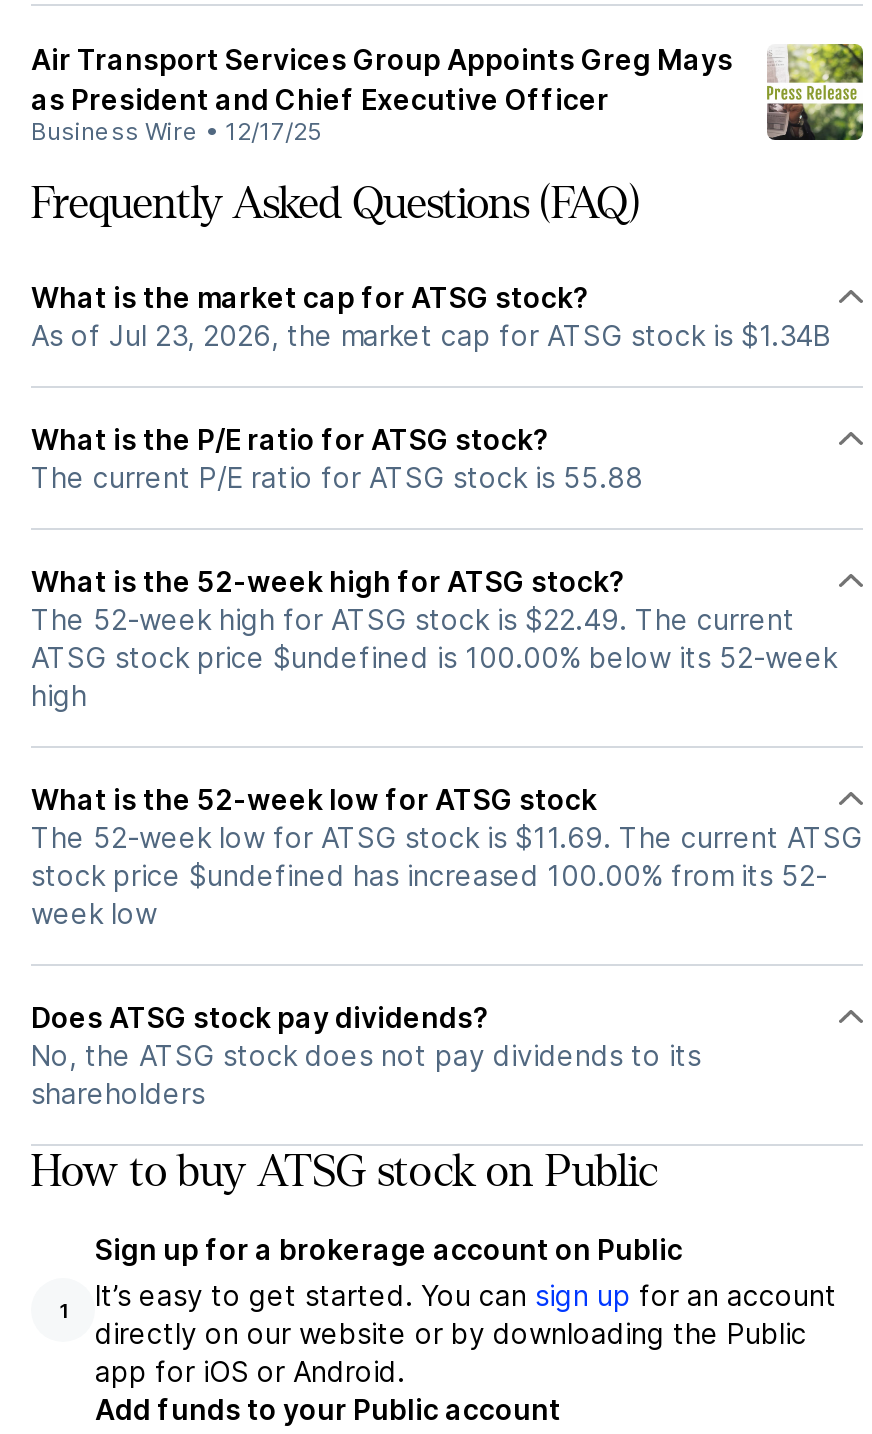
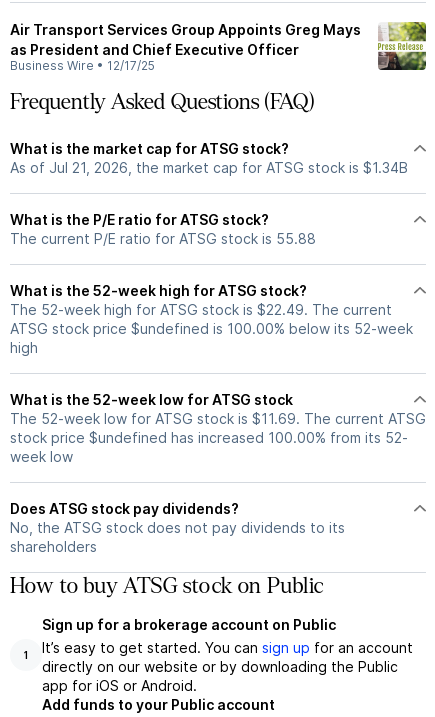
- As of Jul 23, 2026, the market cap for ATSG stock is $1.34B
+ As of Jul 21, 2026, the market cap for ATSG stock is $1.34B
